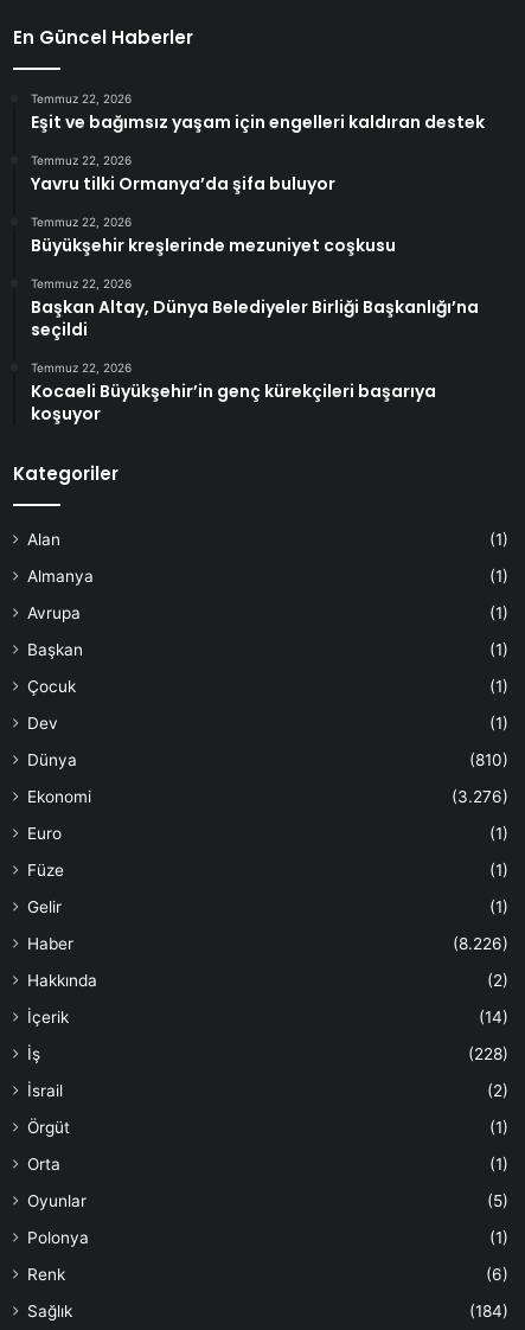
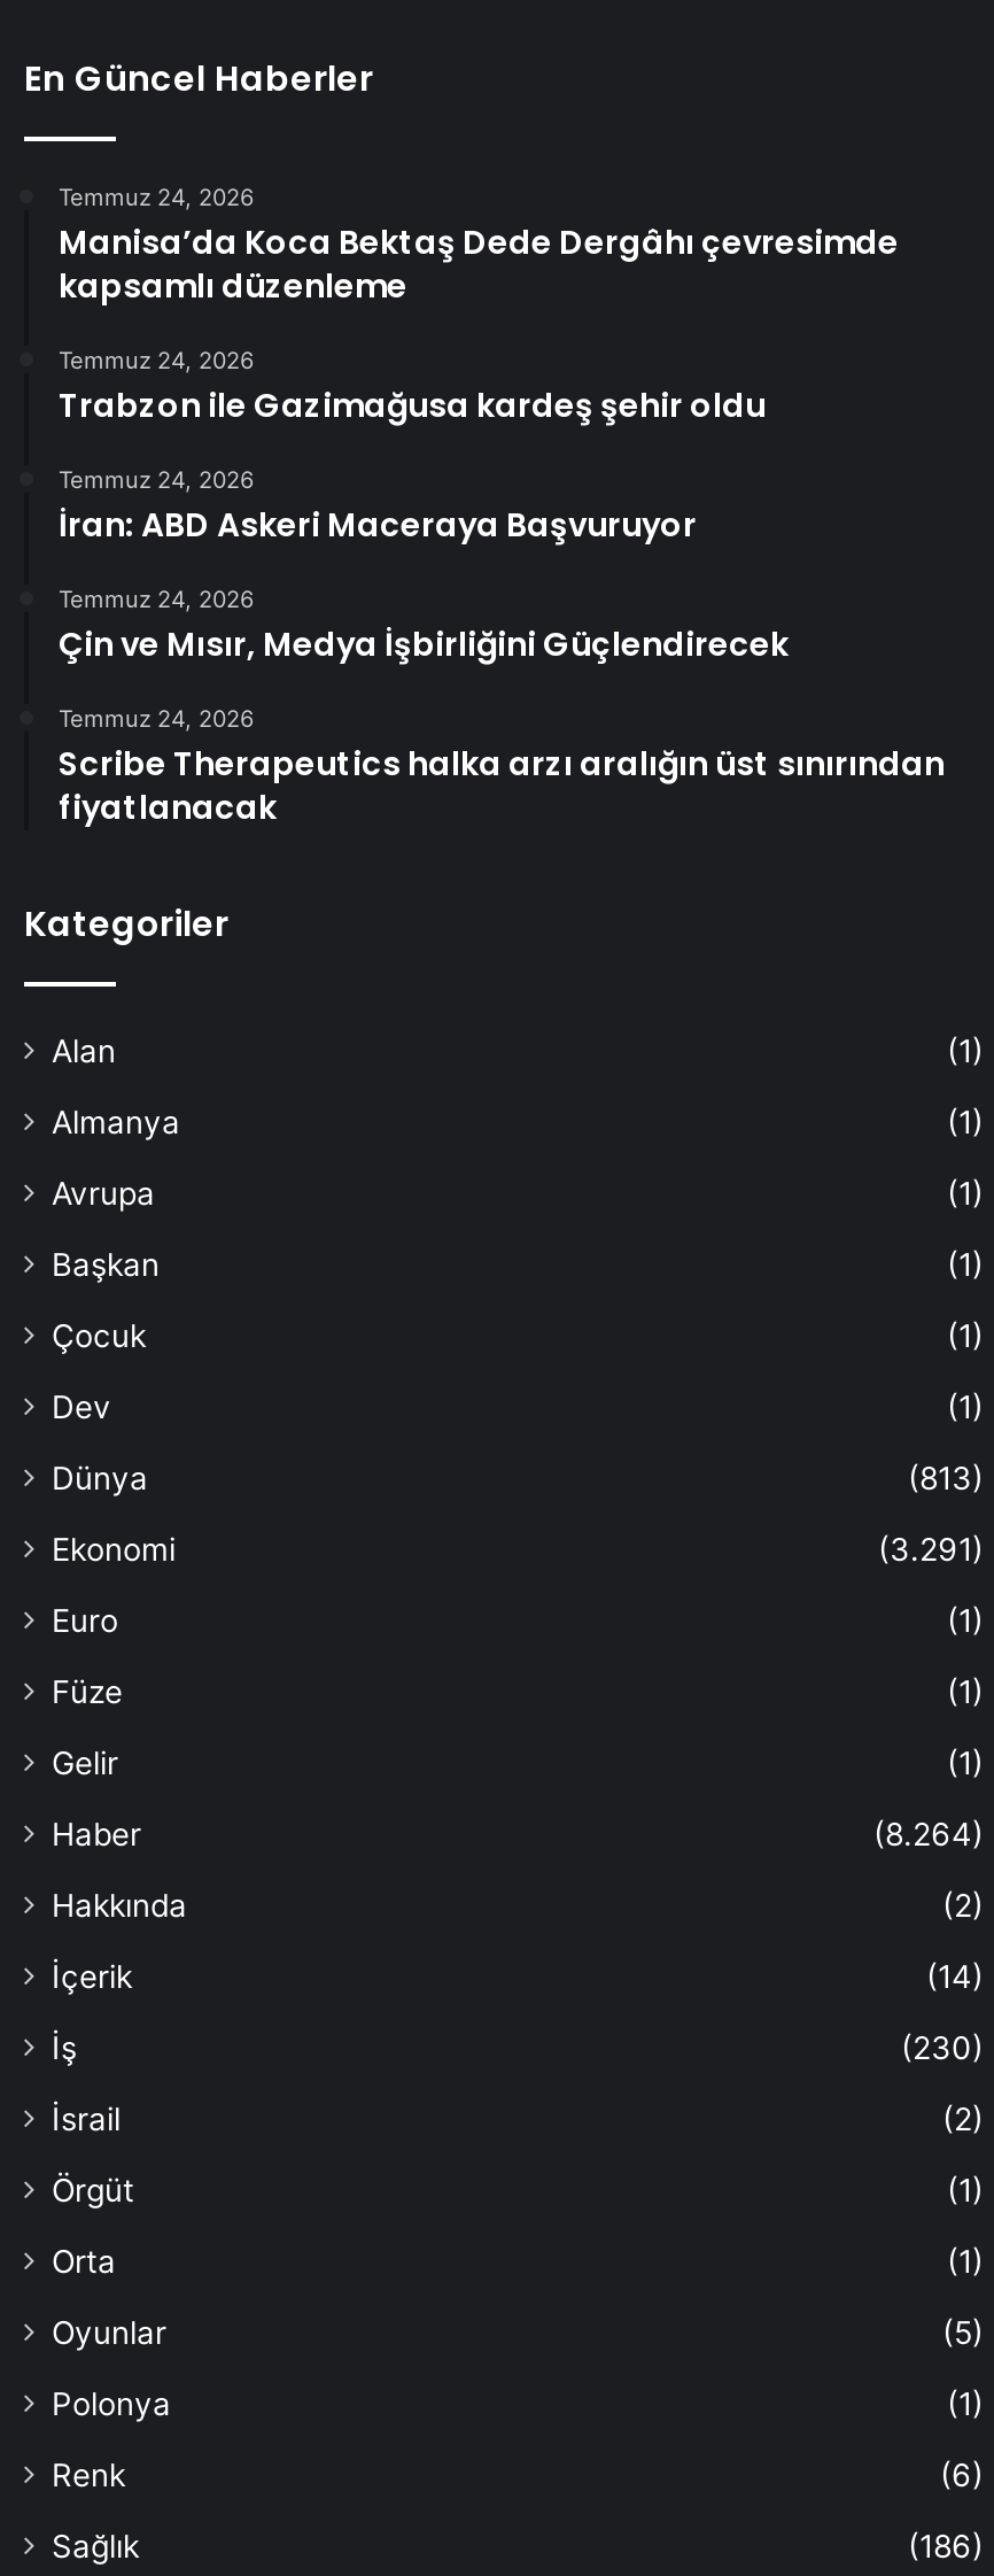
- Temmuz 22, 2026
- Eşit ve bağımsız yaşam için engelleri kaldıran destek
+ Temmuz 24, 2026
+ Manisa’da Koca Bektaş Dede Dergâhı çevresimde
+ kapsamlı düzenleme

- Temmuz 22, 2026
- Yavru tilki Ormanya’da şifa buluyor
+ Temmuz 24, 2026
+ Trabzon ile Gazimağusa kardeş şehir oldu

- Temmuz 22, 2026
- Büyükşehir kreşlerinde mezuniyet coşkusu
+ Temmuz 24, 2026
+ İran: ABD Askeri Maceraya Başvuruyor

- Temmuz 22, 2026
- Başkan Altay, Dünya Belediyeler Birliği Başkanlığı’na
- seçildi
+ Temmuz 24, 2026
+ Çin ve Mısır, Medya İşbirliğini Güçlendirecek

- Temmuz 22, 2026
- Kocaeli Büyükşehir’in genç kürekçileri başarıya
- koşuyor
+ Temmuz 24, 2026
+ Scribe Therapeutics halka arzı aralığın üst sınırından
+ fiyatlanacak

- (810)
+ (813)

- (3.276)
+ (3.291)

- (8.226)
+ (8.264)

- (228)
+ (230)

- (184)
+ (186)
